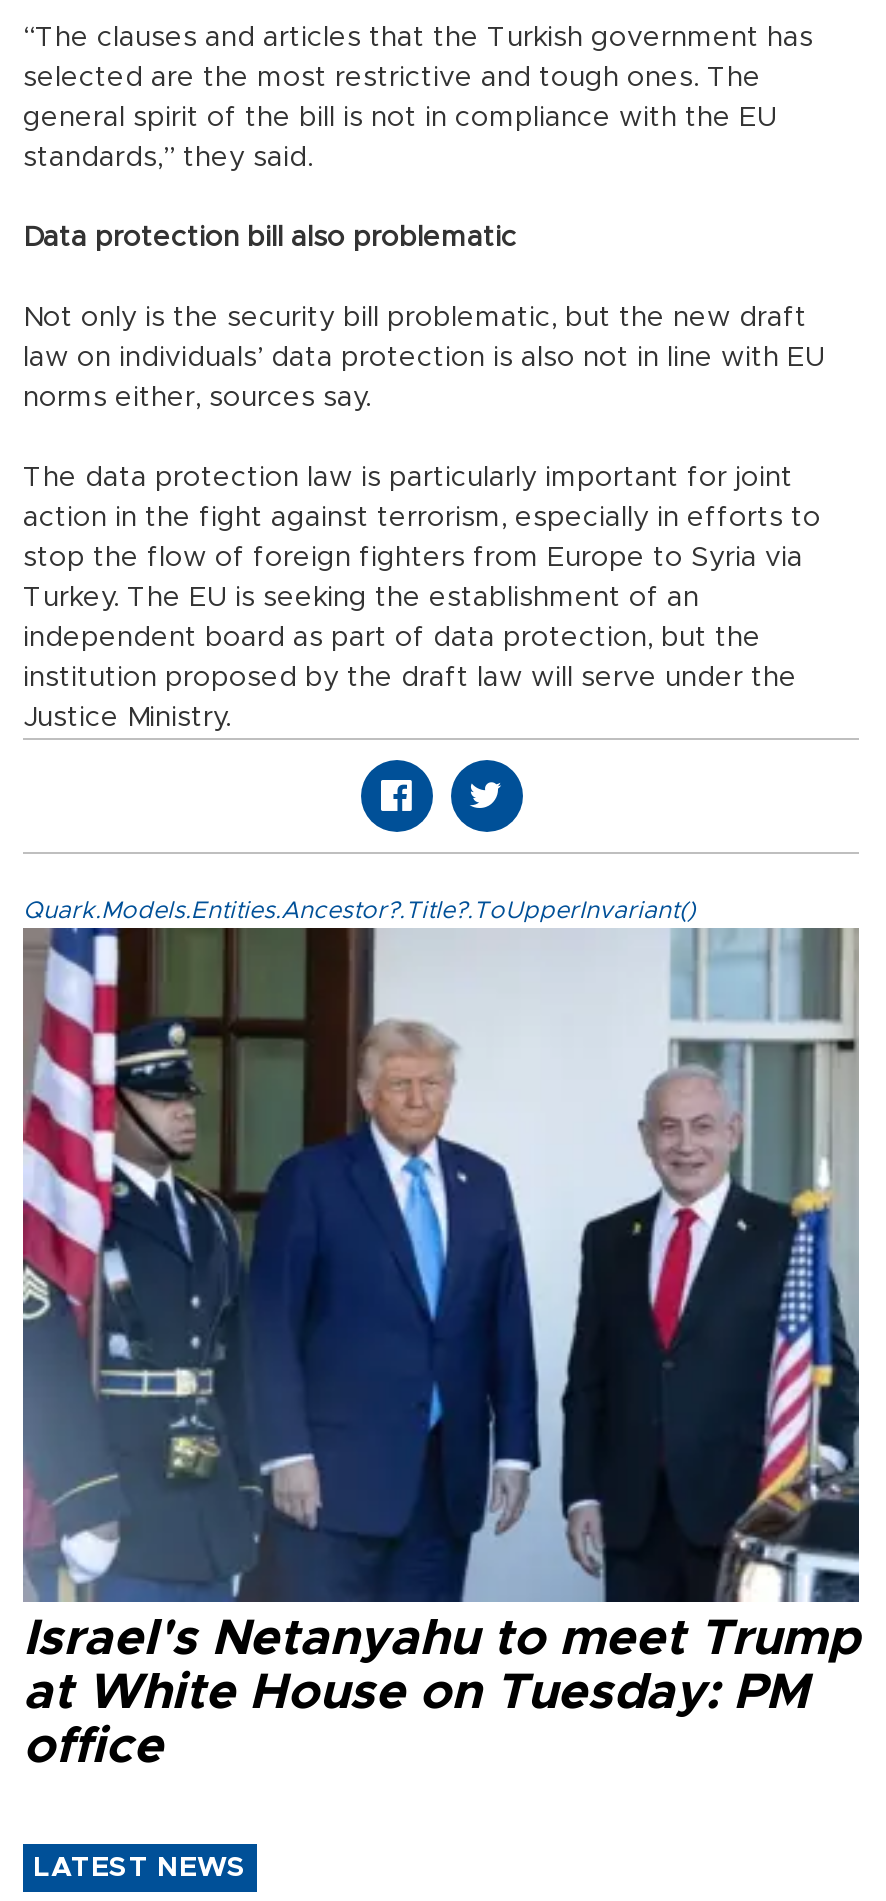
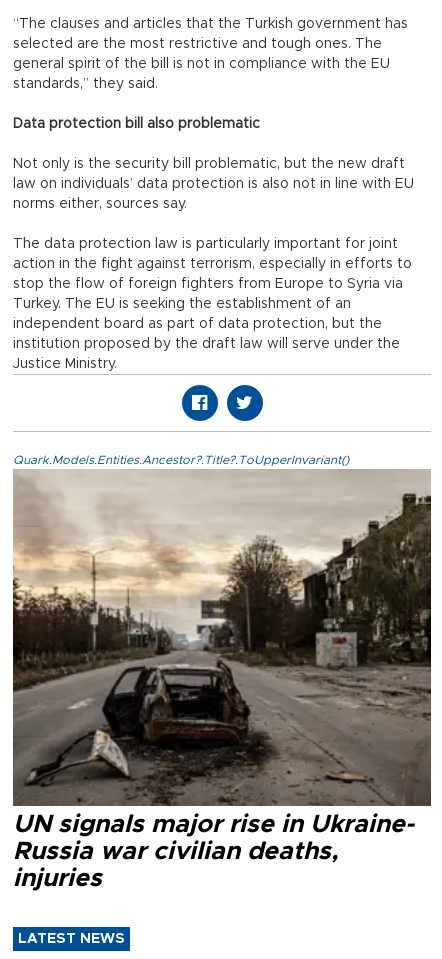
- [image]
- Israel's Netanyahu to meet Trump
- at White House on Tuesday: PM
- office
+ [image]
+ UN signals major rise in Ukraine-
+ Russia war civilian deaths,
+ injuries
